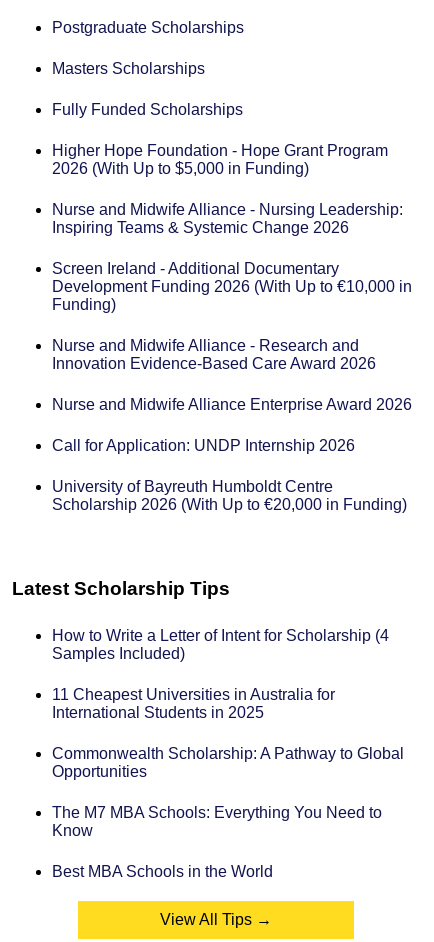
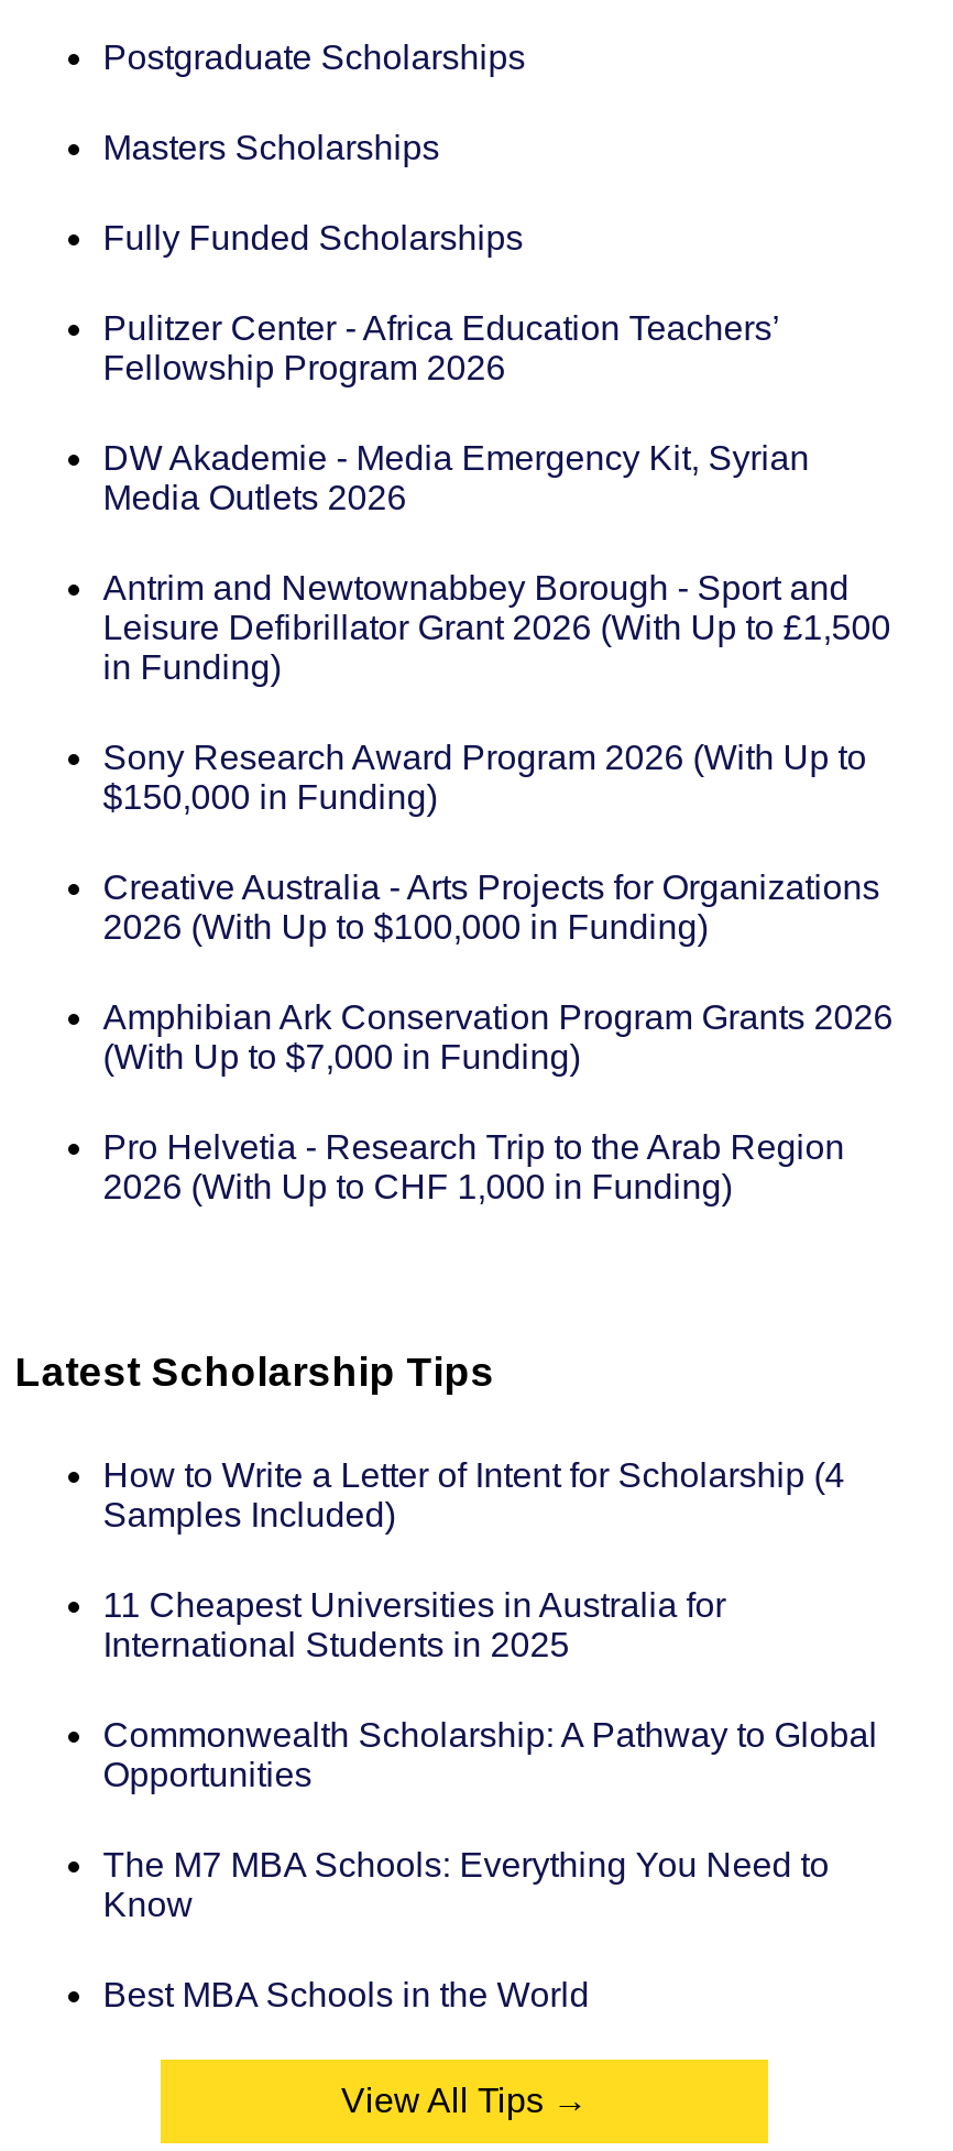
- Higher Hope Foundation - Hope Grant Program
- 2026 (With Up to $5,000 in Funding)
+ Pulitzer Center - Africa Education Teachers’
+ Fellowship Program 2026

- Nurse and Midwife Alliance - Nursing Leadership:
- Inspiring Teams & Systemic Change 2026
+ DW Akademie - Media Emergency Kit, Syrian
+ Media Outlets 2026

- Screen Ireland - Additional Documentary
- Development Funding 2026 (With Up to €10,000 in
- Funding)
+ Antrim and Newtownabbey Borough - Sport and
+ Leisure Defibrillator Grant 2026 (With Up to £1,500
+ in Funding)

- Nurse and Midwife Alliance - Research and
- Innovation Evidence-Based Care Award 2026
+ Sony Research Award Program 2026 (With Up to
+ $150,000 in Funding)

- Nurse and Midwife Alliance Enterprise Award 2026
+ Creative Australia - Arts Projects for Organizations
+ 2026 (With Up to $100,000 in Funding)

- Call for Application: UNDP Internship 2026
+ Amphibian Ark Conservation Program Grants 2026
+ (With Up to $7,000 in Funding)

- University of Bayreuth Humboldt Centre
- Scholarship 2026 (With Up to €20,000 in Funding)
+ Pro Helvetia - Research Trip to the Arab Region
+ 2026 (With Up to CHF 1,000 in Funding)
